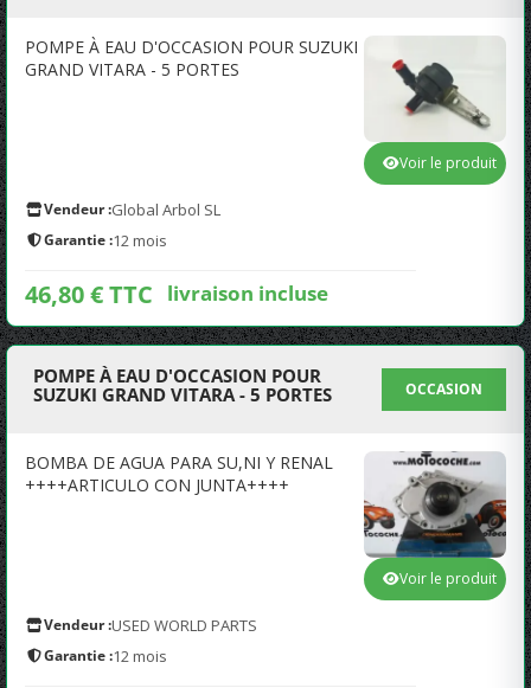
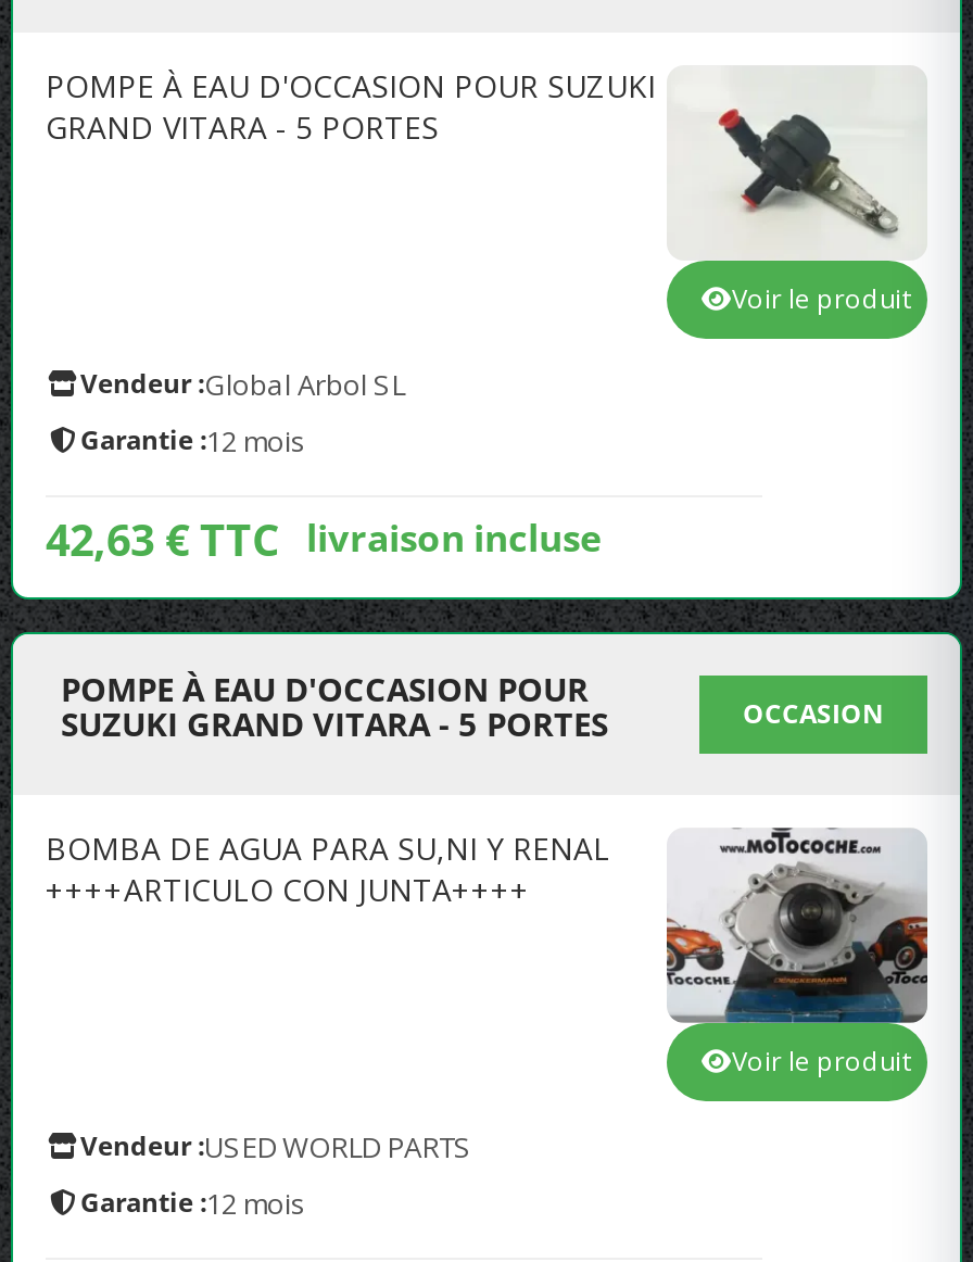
- 46,80 € TTC livraison incluse
+ 42,63 € TTC livraison incluse
